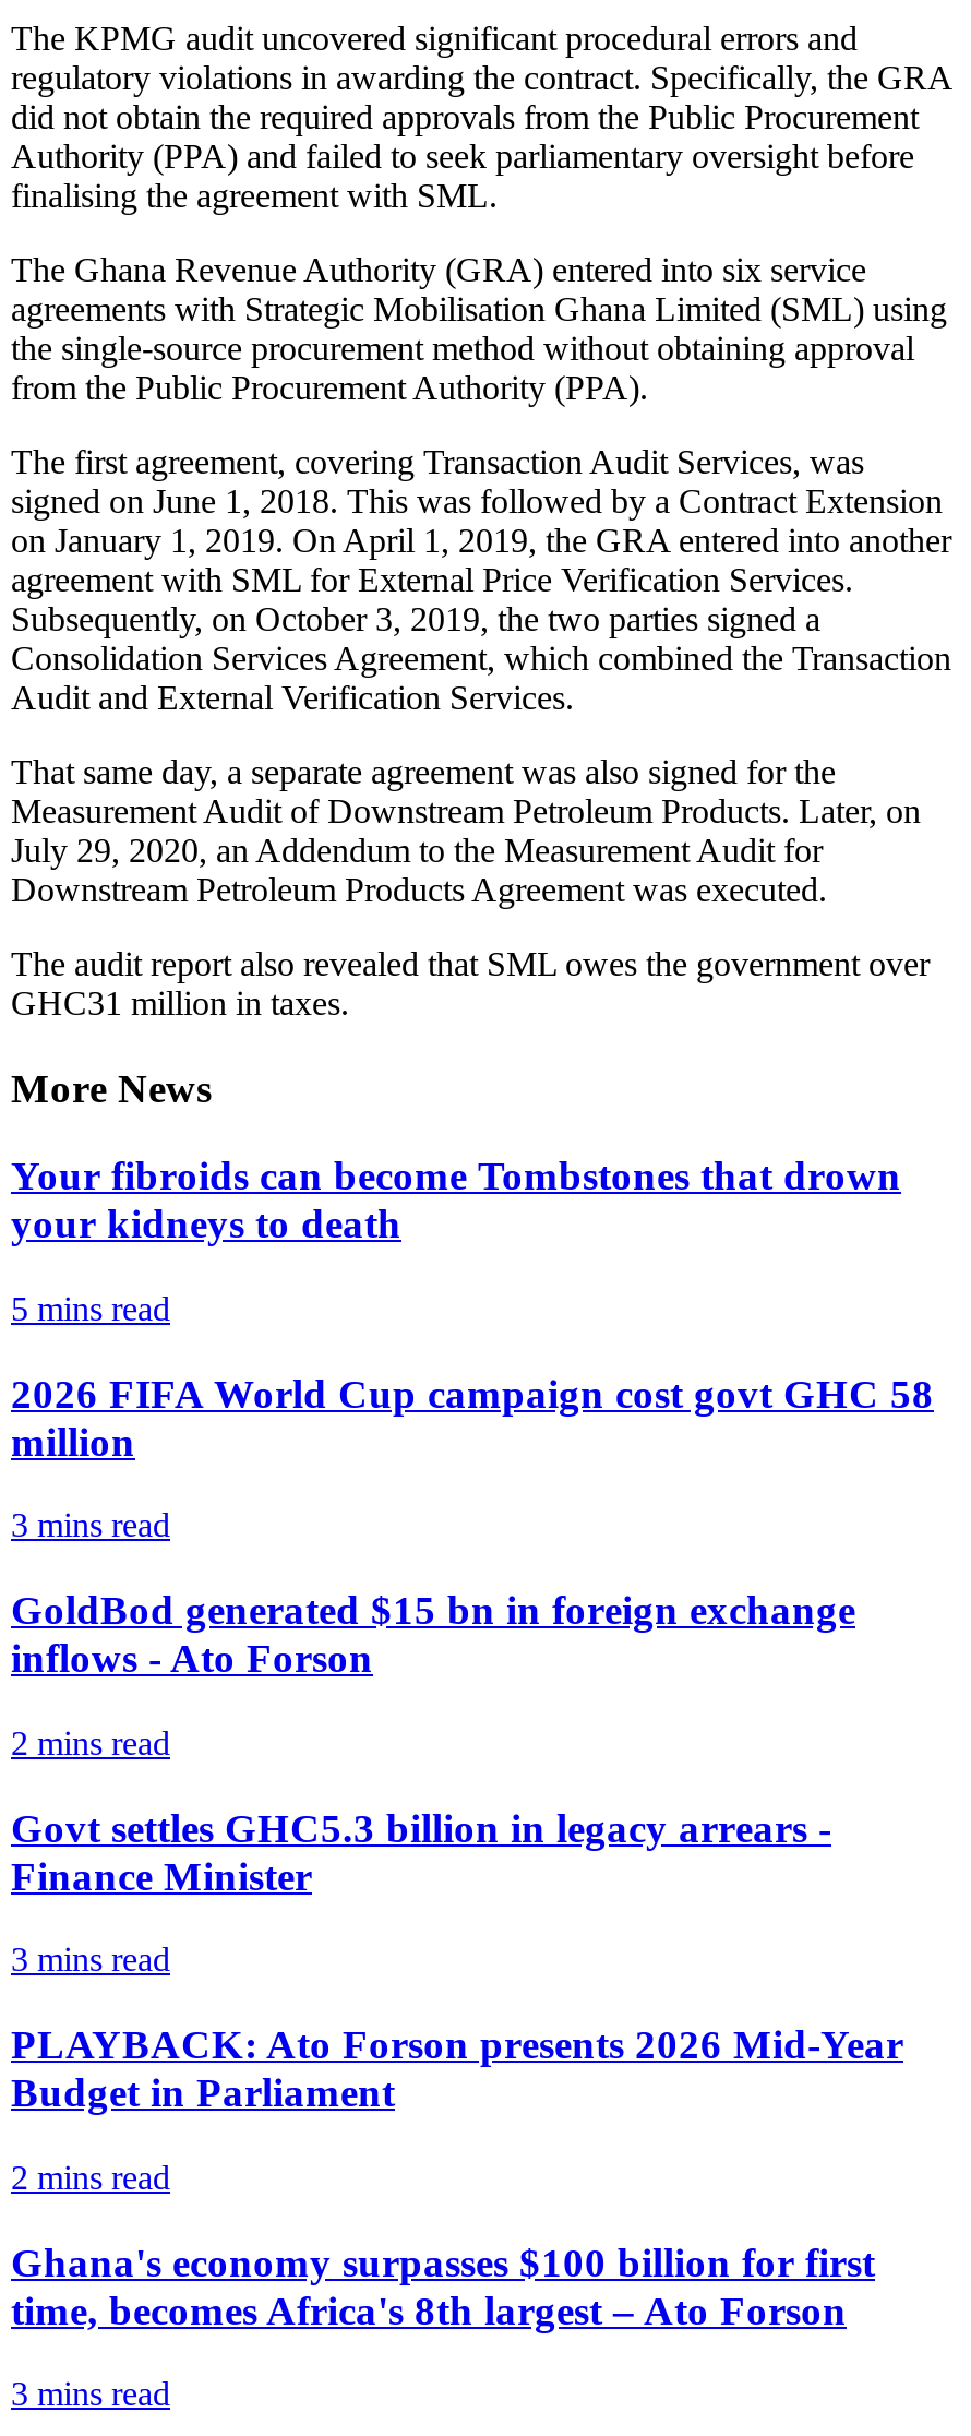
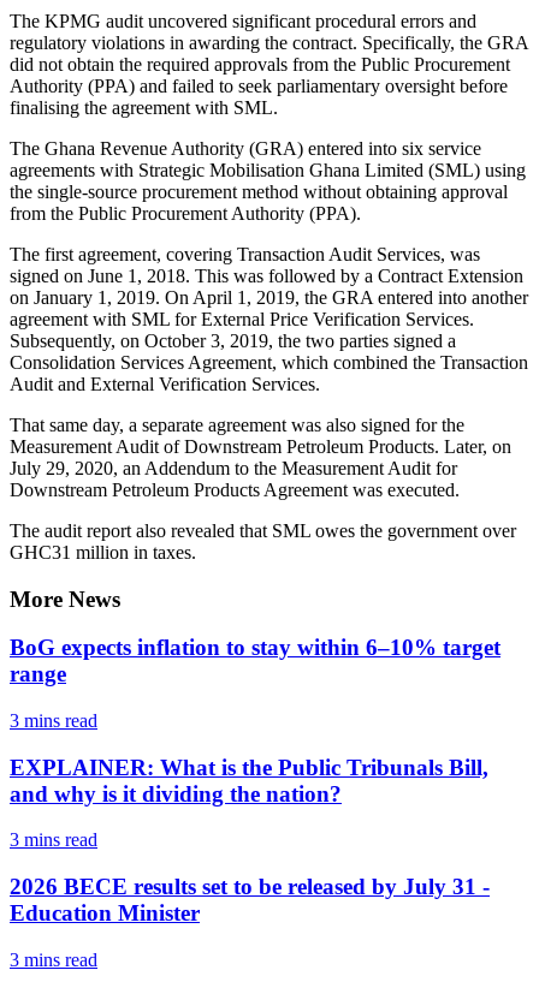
- Your fibroids can become Tombstones that drown
- your kidneys to death
- 5 mins read
- 2026 FIFA World Cup campaign cost govt GHC 58
- million
+ BoG expects inflation to stay within 6–10% target
+ range

- GoldBod generated $15 bn in foreign exchange
- inflows - Ato Forson
- 2 mins read
- Govt settles GHC5.3 billion in legacy arrears -
- Finance Minister
+ EXPLAINER: What is the Public Tribunals Bill,
+ and why is it dividing the nation?

- PLAYBACK: Ato Forson presents 2026 Mid-Year
- Budget in Parliament
- 2 mins read
- Ghana's economy surpasses $100 billion for first
- time, becomes Africa's 8th largest – Ato Forson
+ 2026 BECE results set to be released by July 31 -
+ Education Minister
